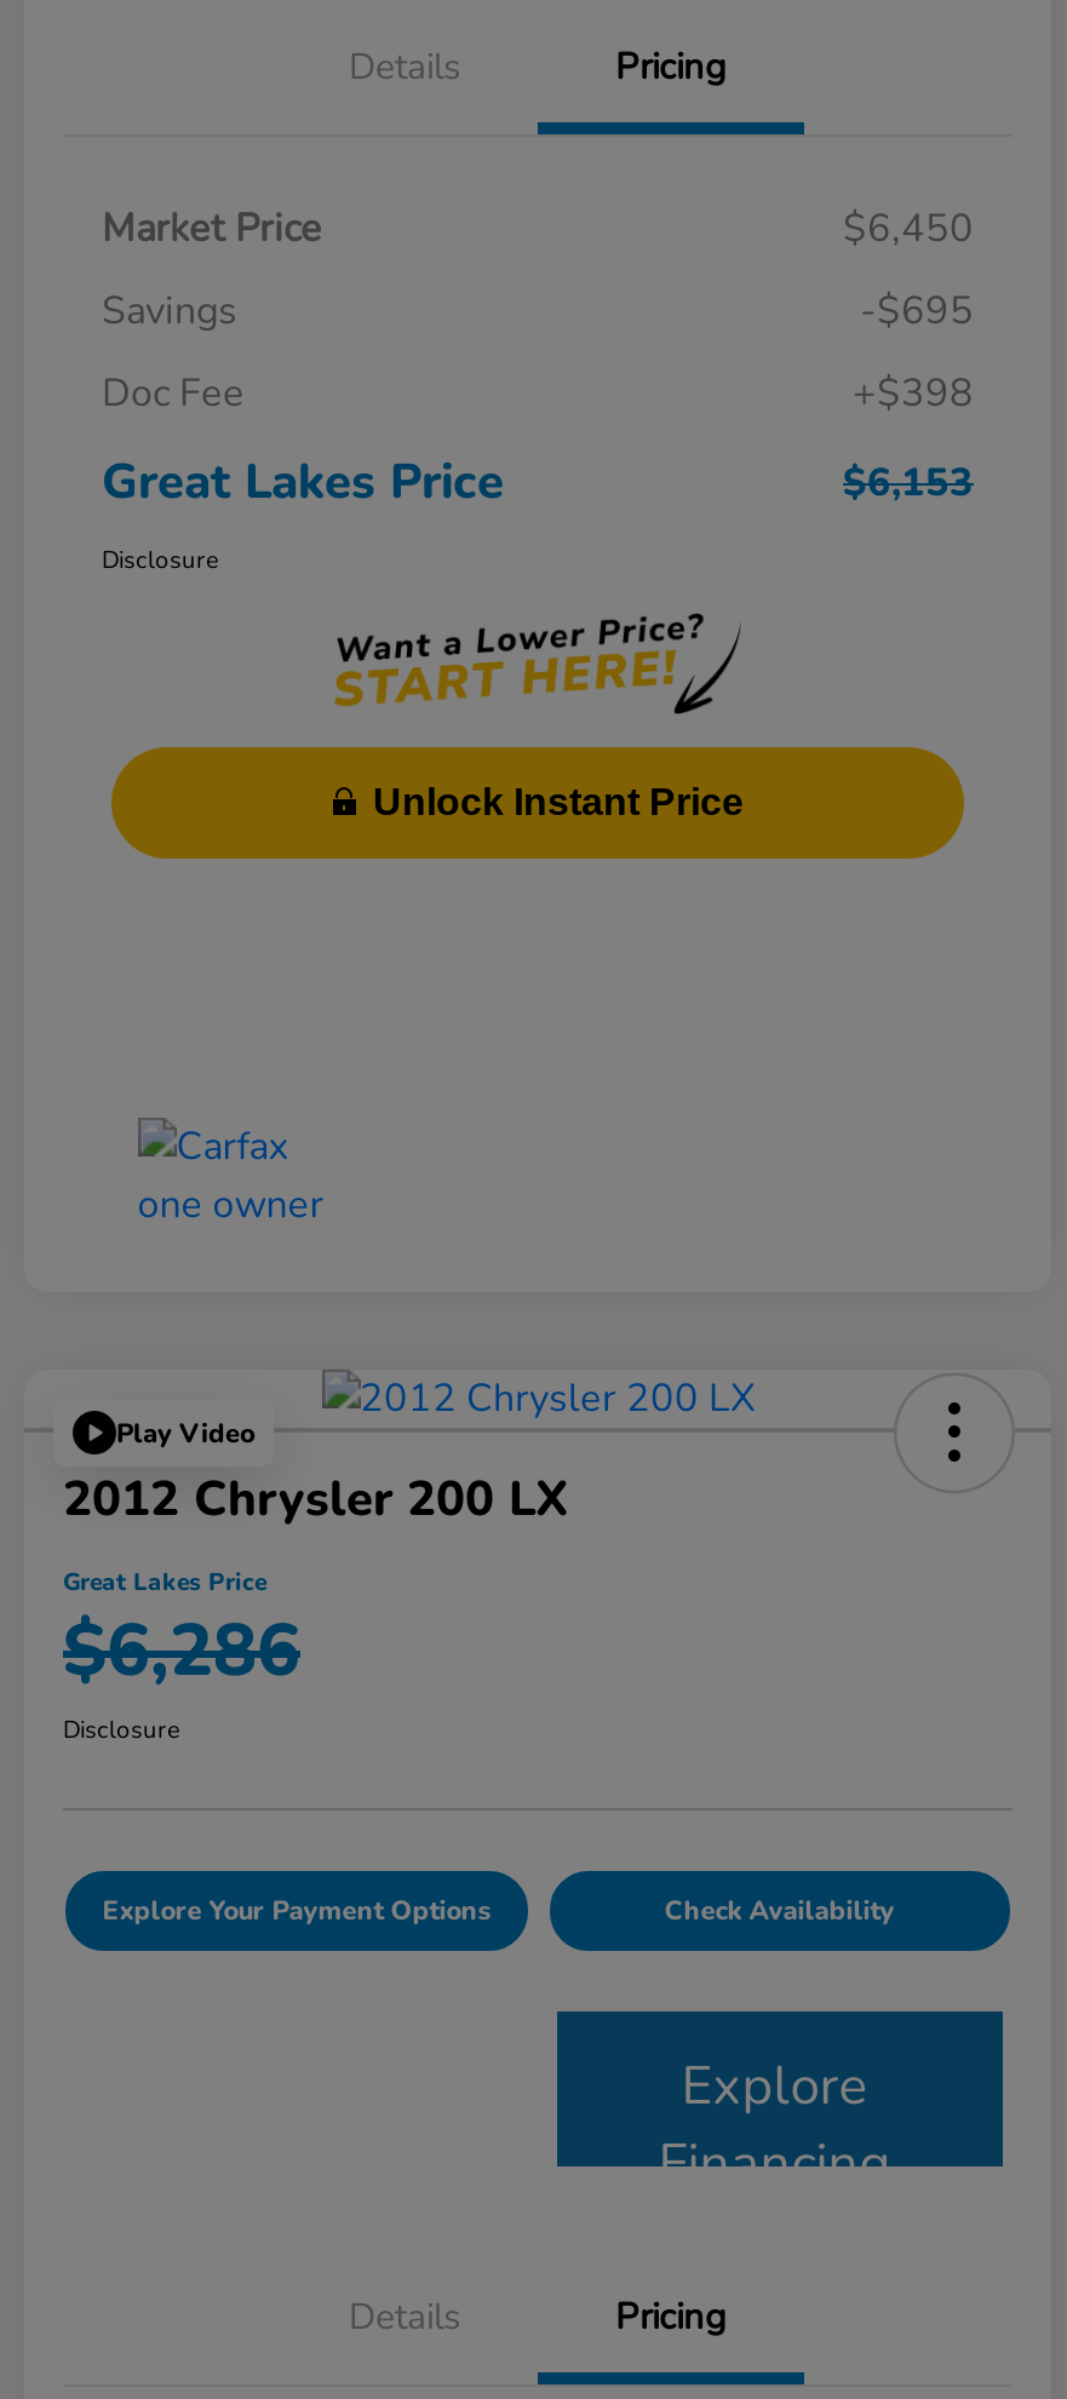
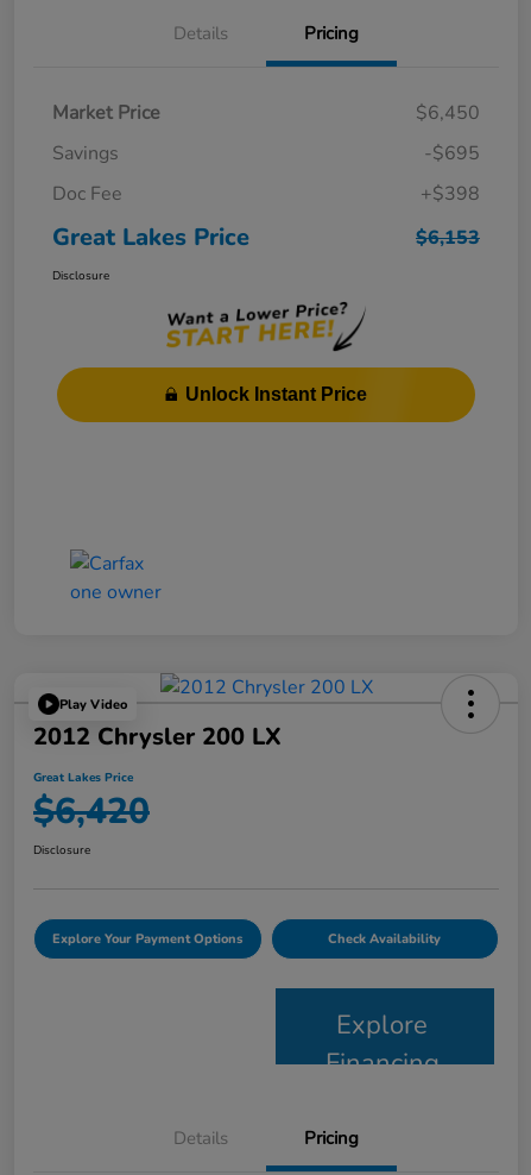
- $6,286
+ $6,420
